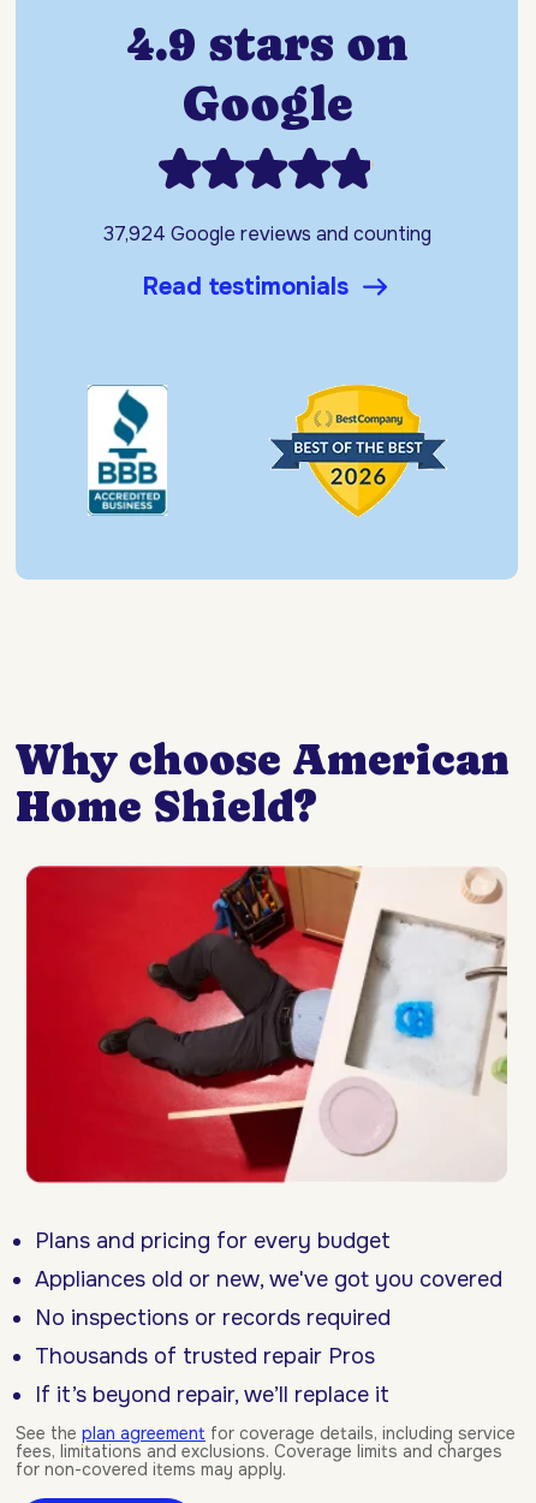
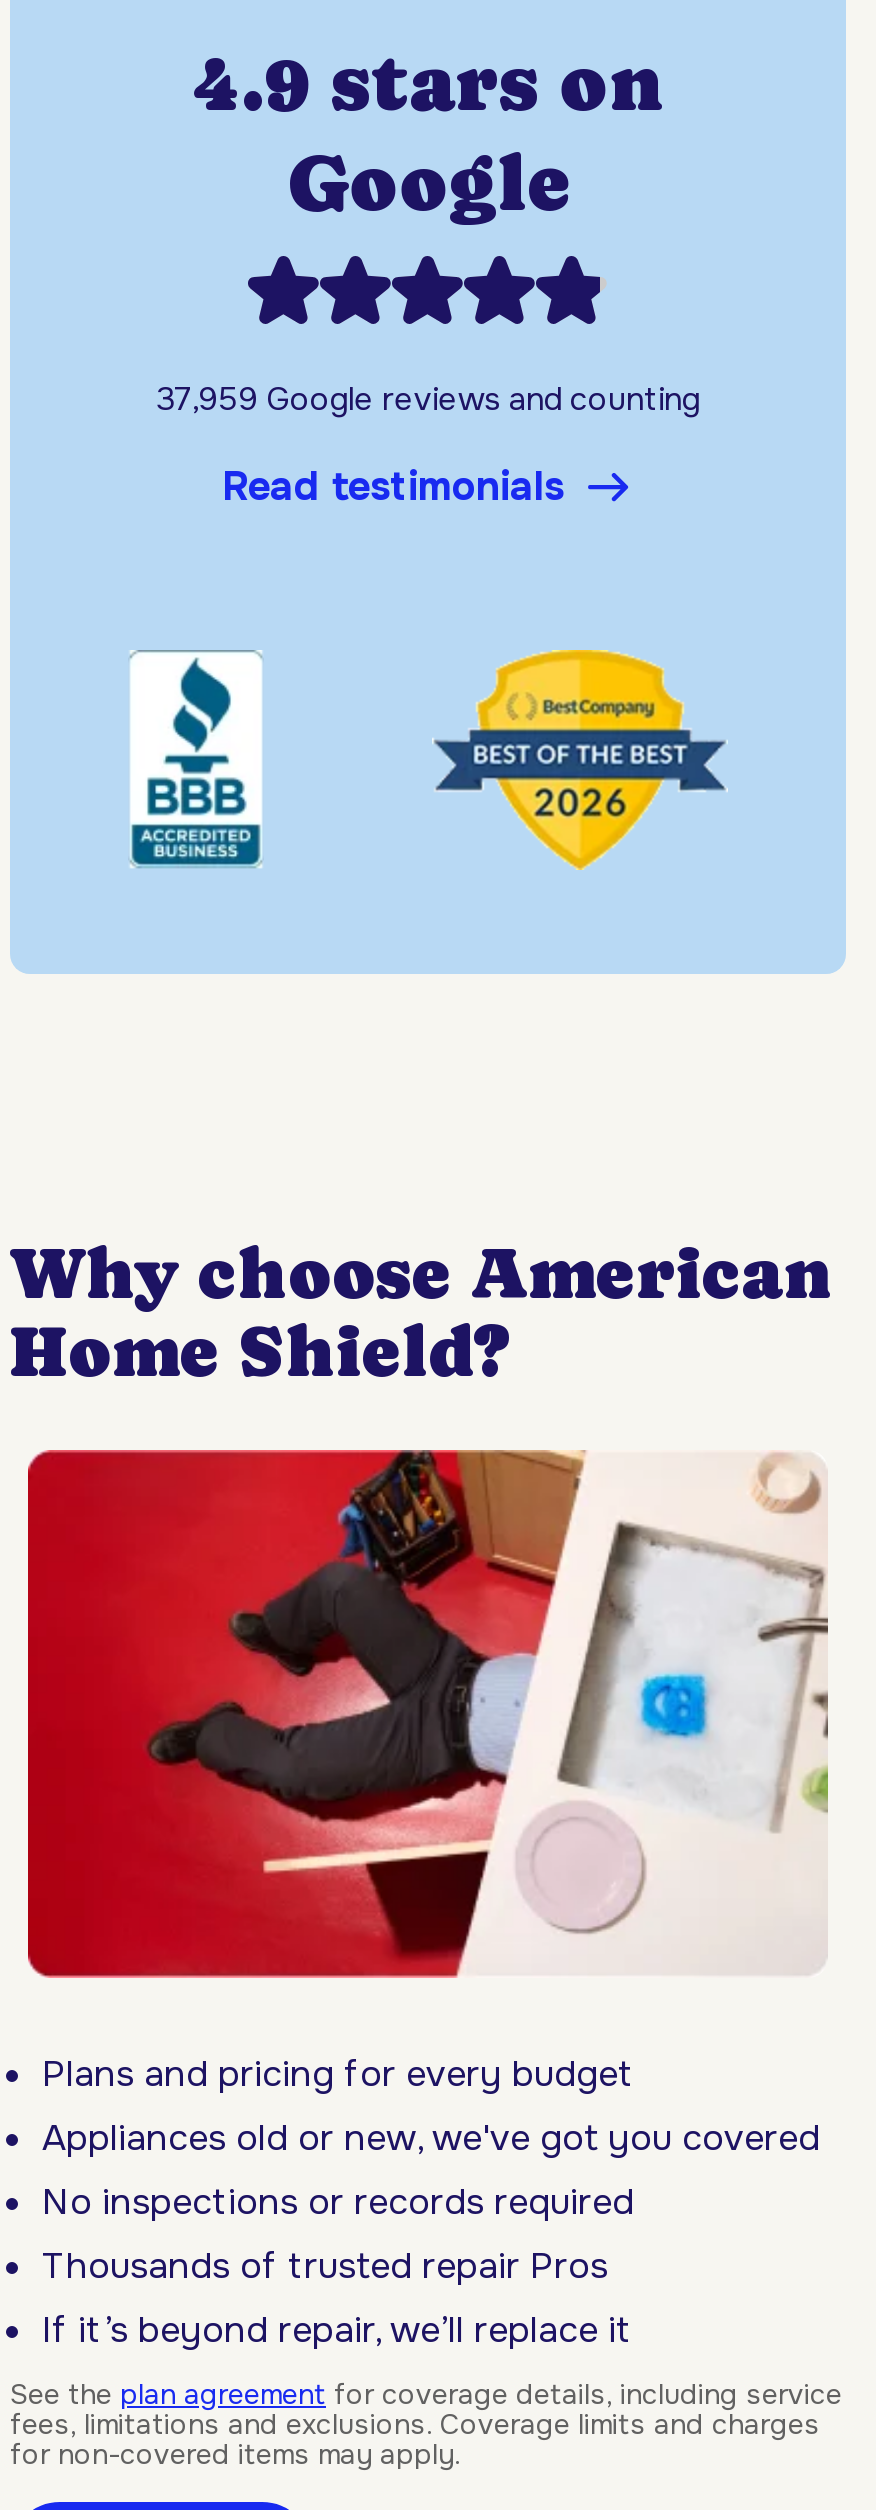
- 37,924 Google reviews and counting
+ 37,959 Google reviews and counting
